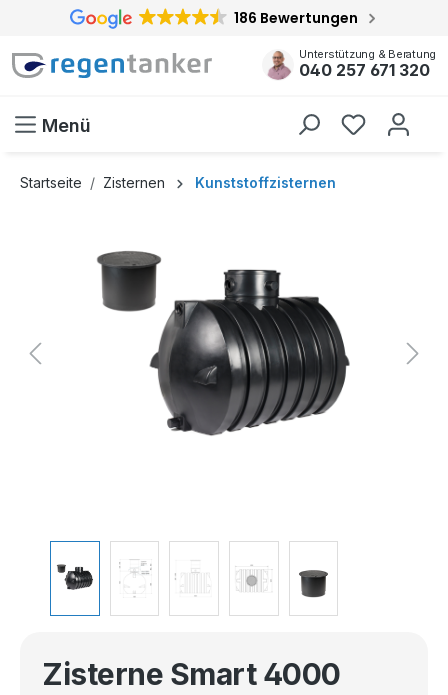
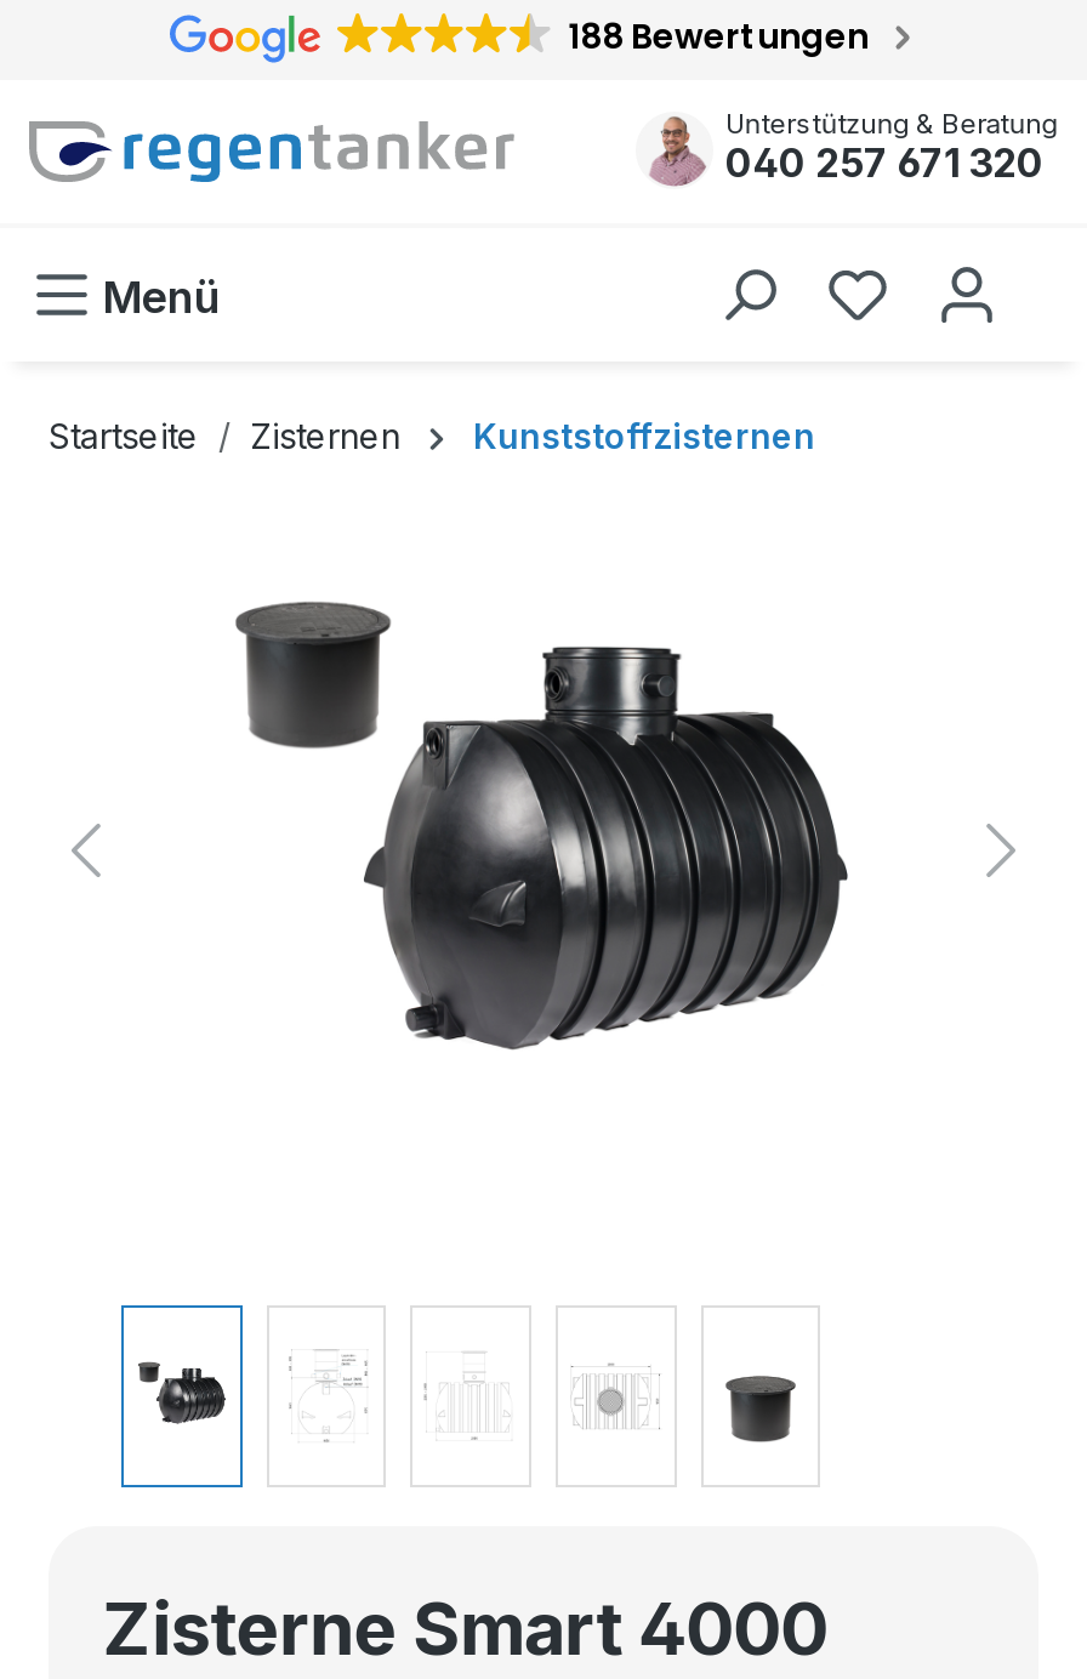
- 186 Bewertungen
+ 188 Bewertungen
